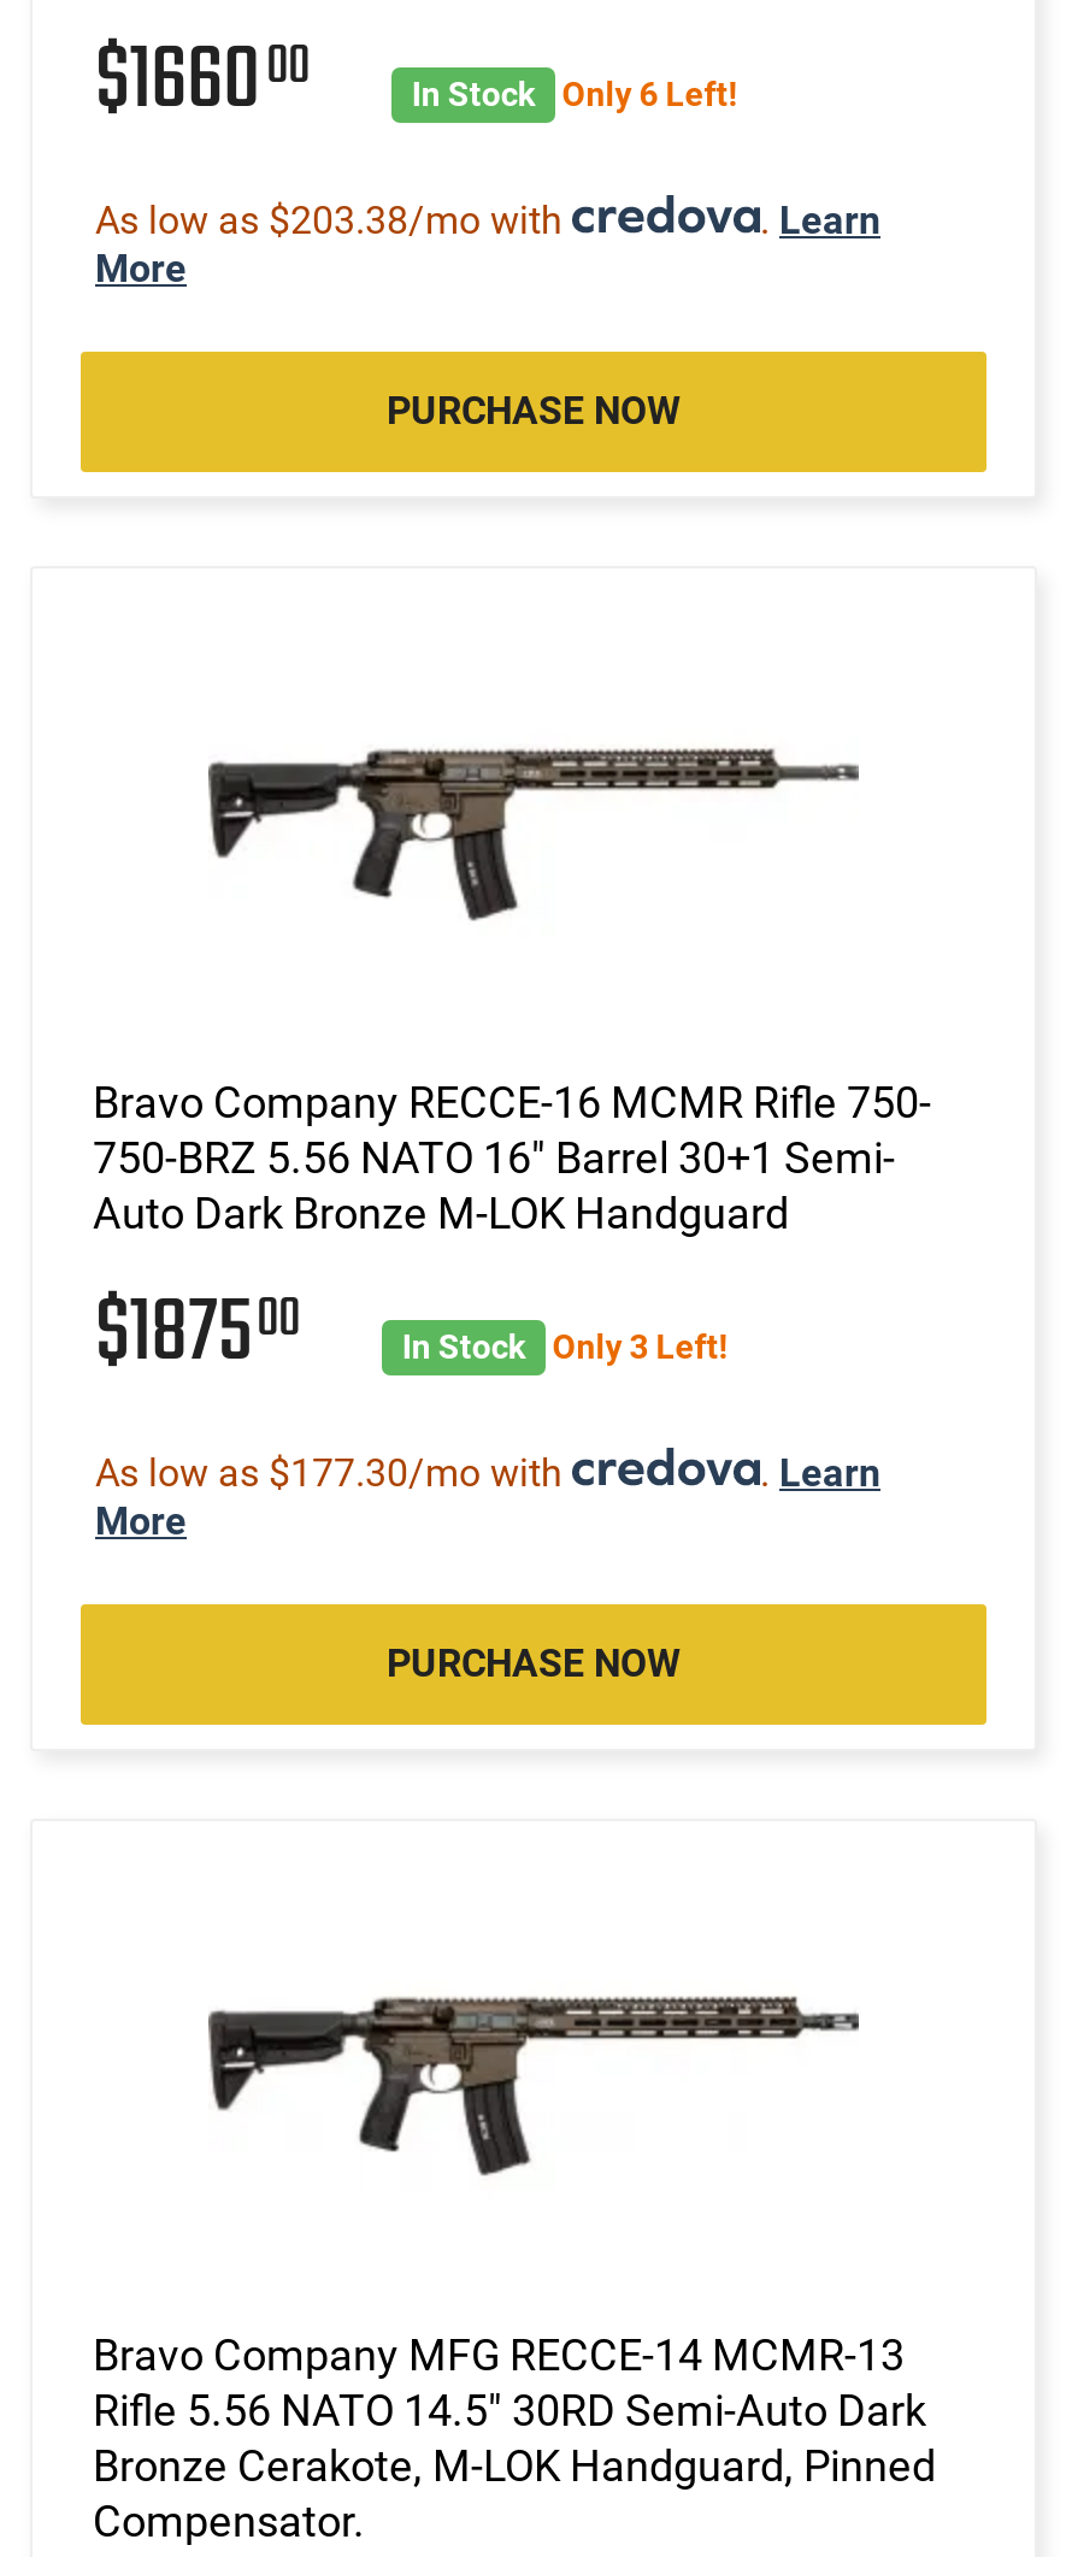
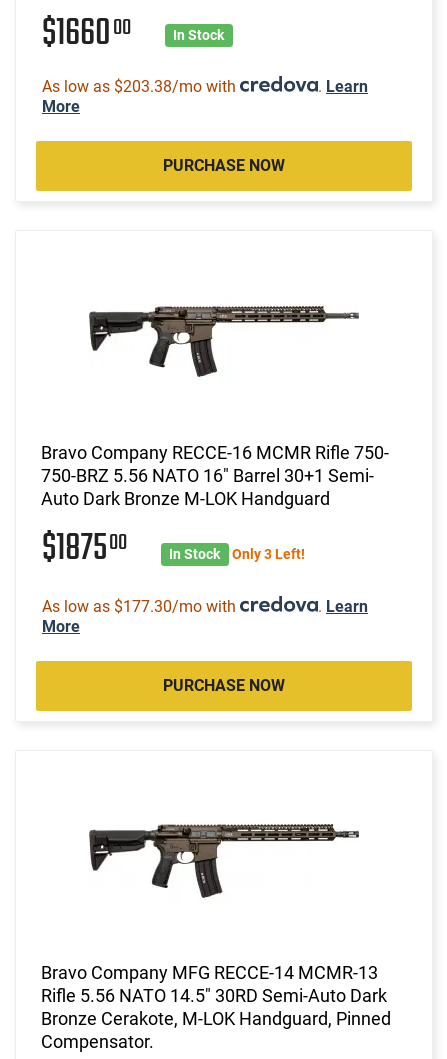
- Only 6 Left!
